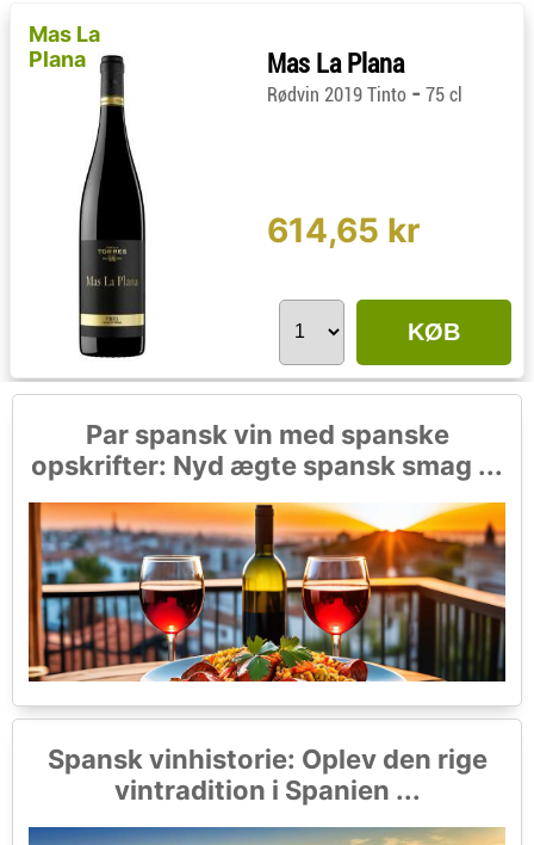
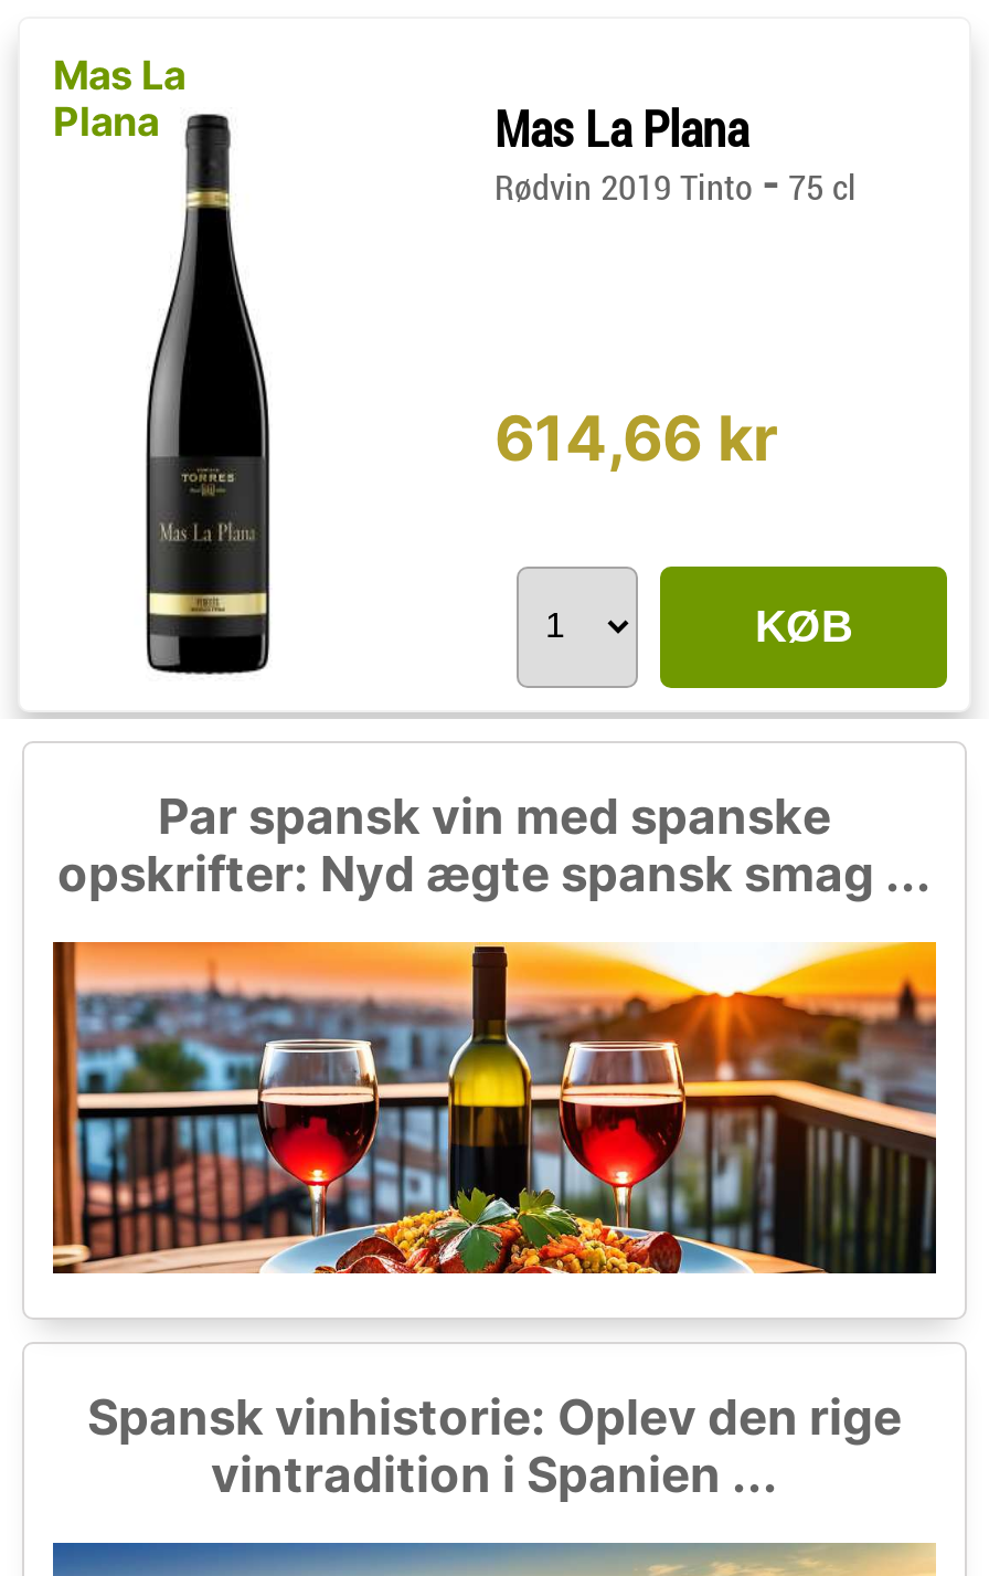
- 614,65 kr
+ 614,66 kr
